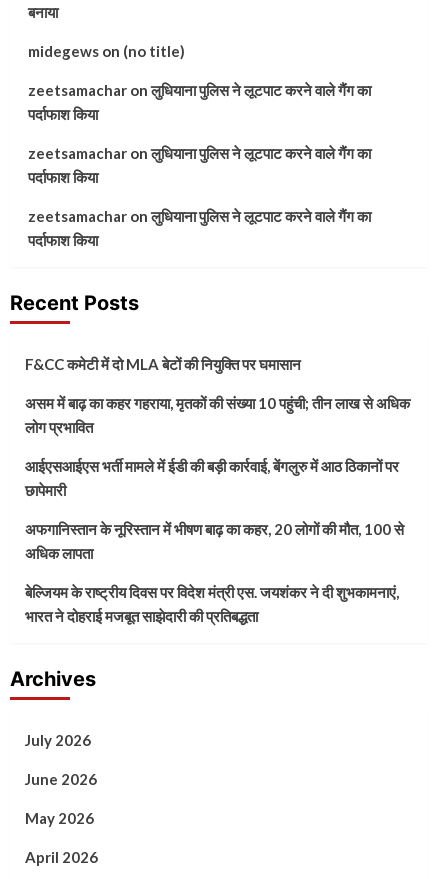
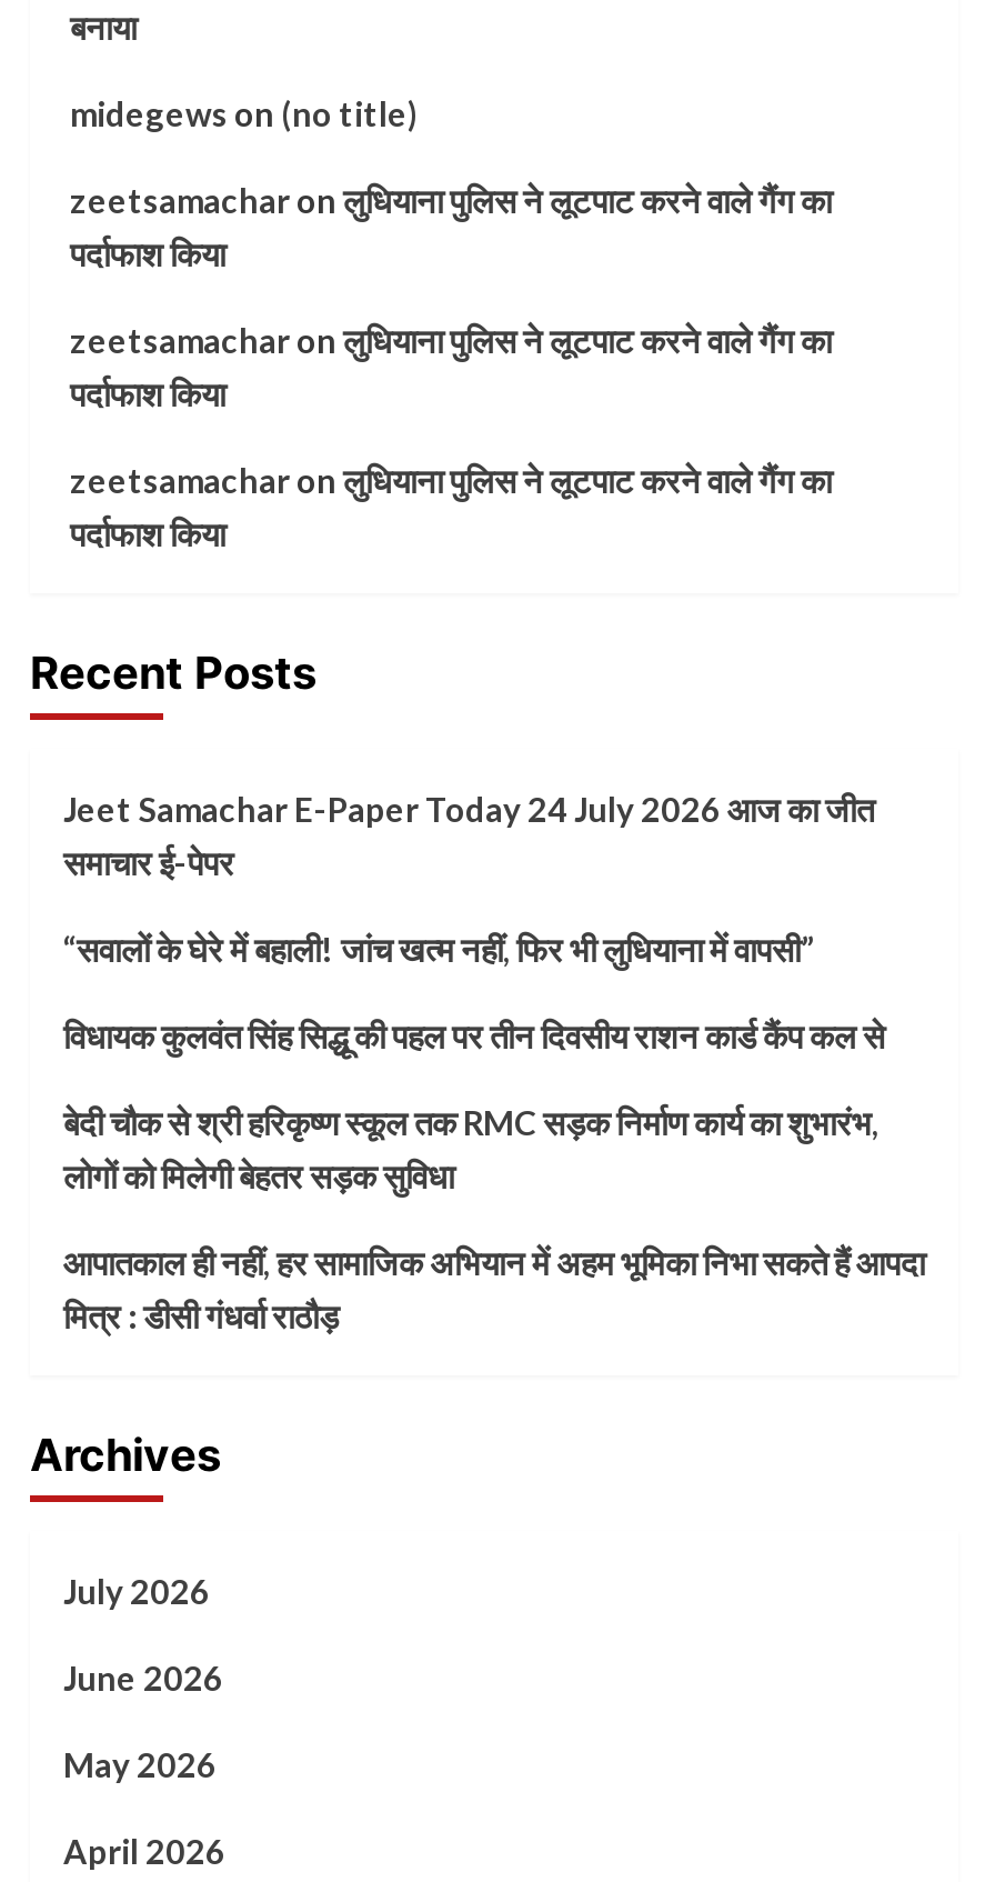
- F&CC कमेटी में दो MLA बेटों की नियुक्ति पर घमासान
+ Jeet Samachar E-Paper Today 24 July 2026 आज का जीत
+ समाचार ई-पेपर

- असम में बाढ़ का कहर गहराया, मृतकों की संख्या 10 पहुंची; तीन लाख से अधिक
- लोग प्रभावित
+ “सवालों के घेरे में बहाली! जांच खत्म नहीं, फिर भी लुधियाना में वापसी”

- आईएसआईएस भर्ती मामले में ईडी की बड़ी कार्रवाई, बेंगलुरु में आठ ठिकानों पर
- छापेमारी
+ विधायक कुलवंत सिंह सिद्धू की पहल पर तीन दिवसीय राशन कार्ड कैंप कल से

- अफगानिस्तान के नूरिस्तान में भीषण बाढ़ का कहर, 20 लोगों की मौत, 100 से
- अधिक लापता
+ बेदी चौक से श्री हरिकृष्ण स्कूल तक RMC सड़क निर्माण कार्य का शुभारंभ,
+ लोगों को मिलेगी बेहतर सड़क सुविधा

- बेल्जियम के राष्ट्रीय दिवस पर विदेश मंत्री एस. जयशंकर ने दी शुभकामनाएं,
- भारत ने दोहराई मजबूत साझेदारी की प्रतिबद्धता
+ आपातकाल ही नहीं, हर सामाजिक अभियान में अहम भूमिका निभा सकते हैं आपदा
+ मित्र : डीसी गंधर्वा राठौड़
